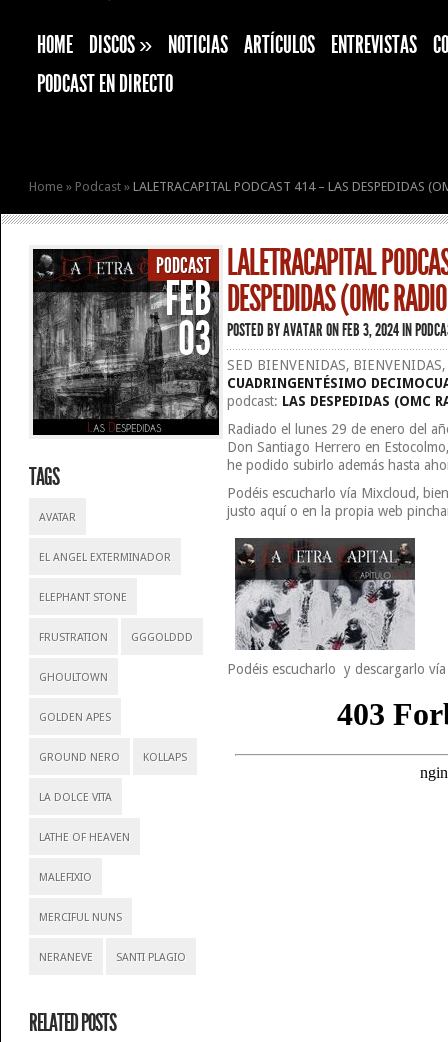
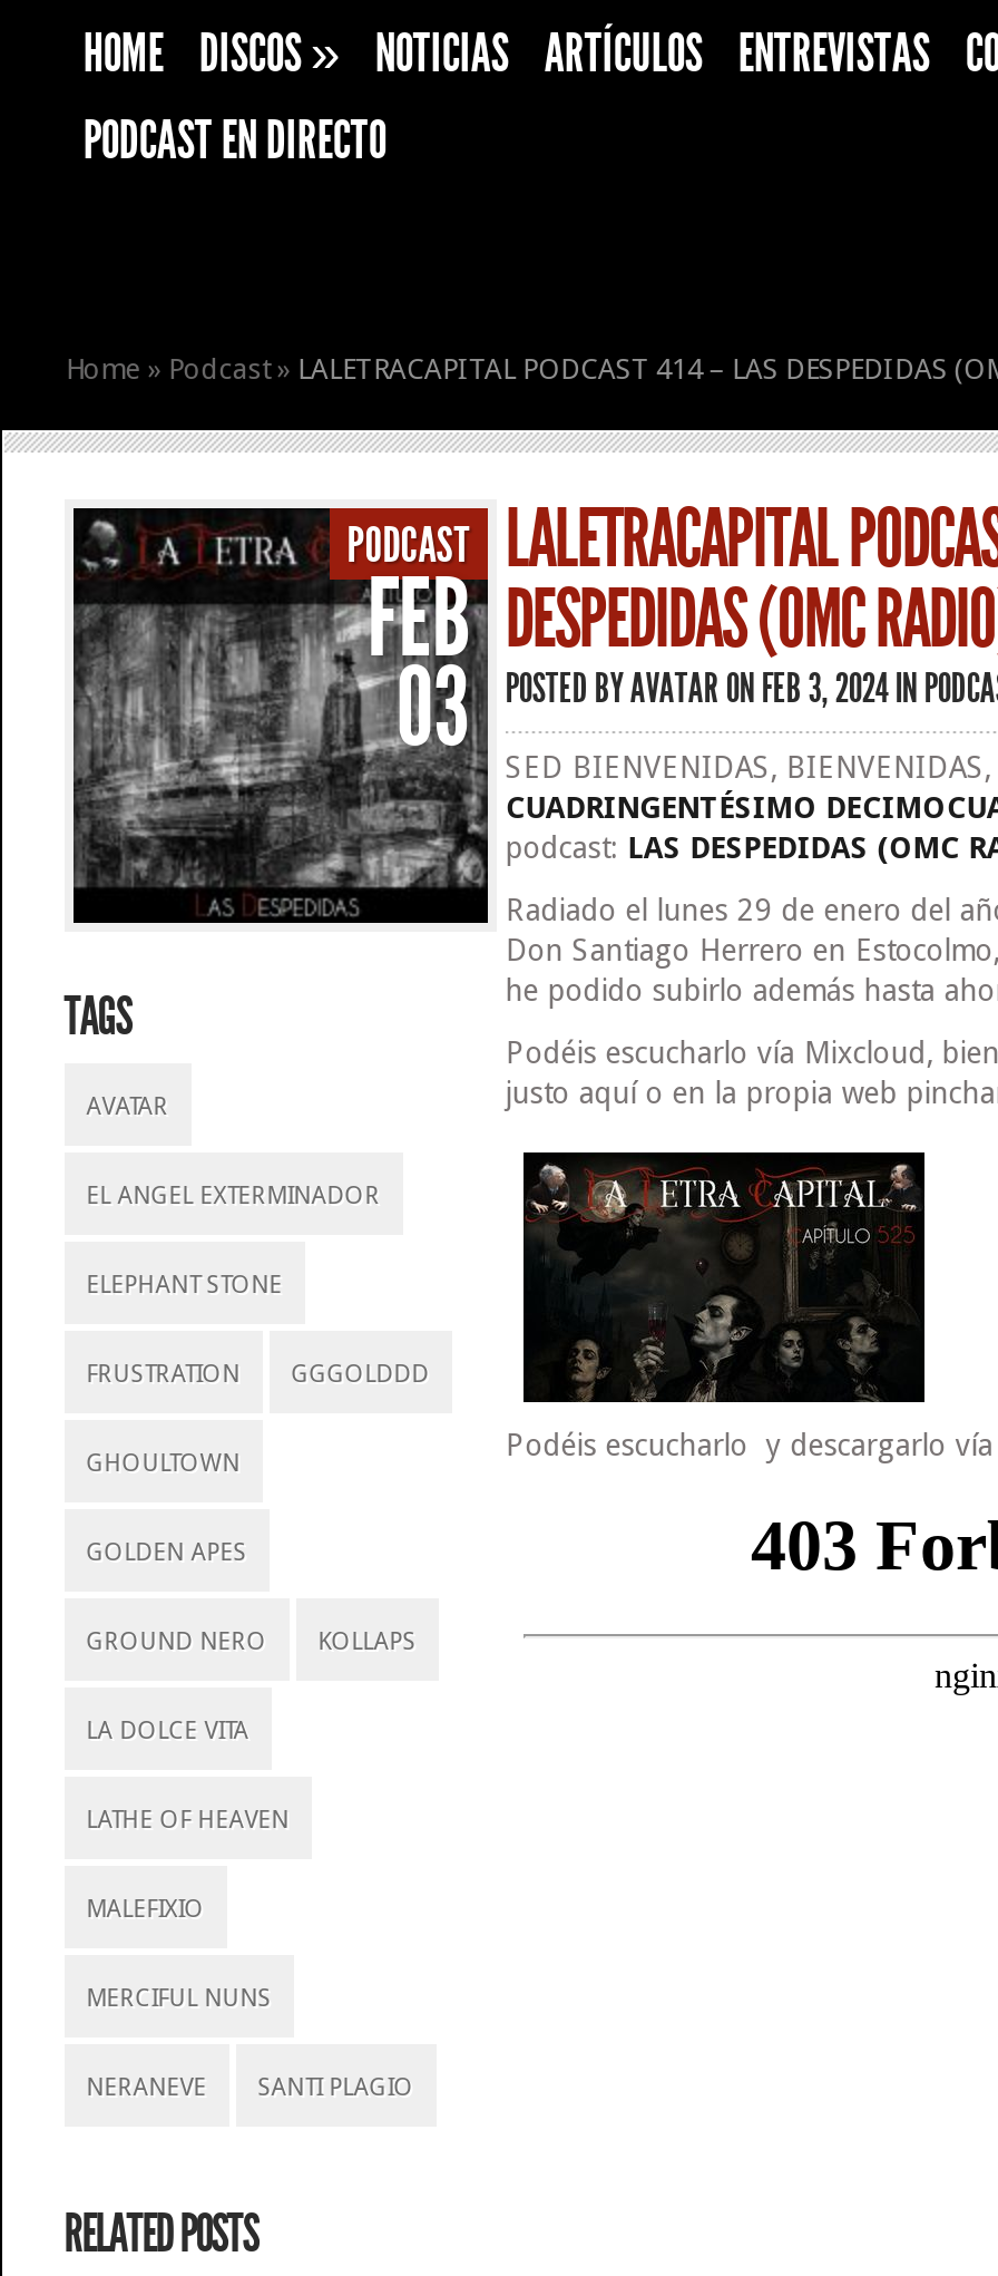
- [image]
+ [image]
